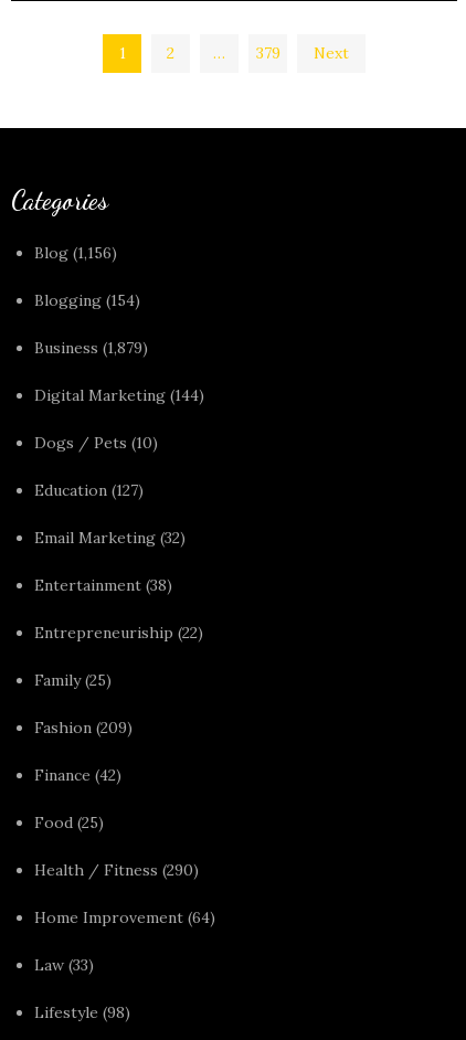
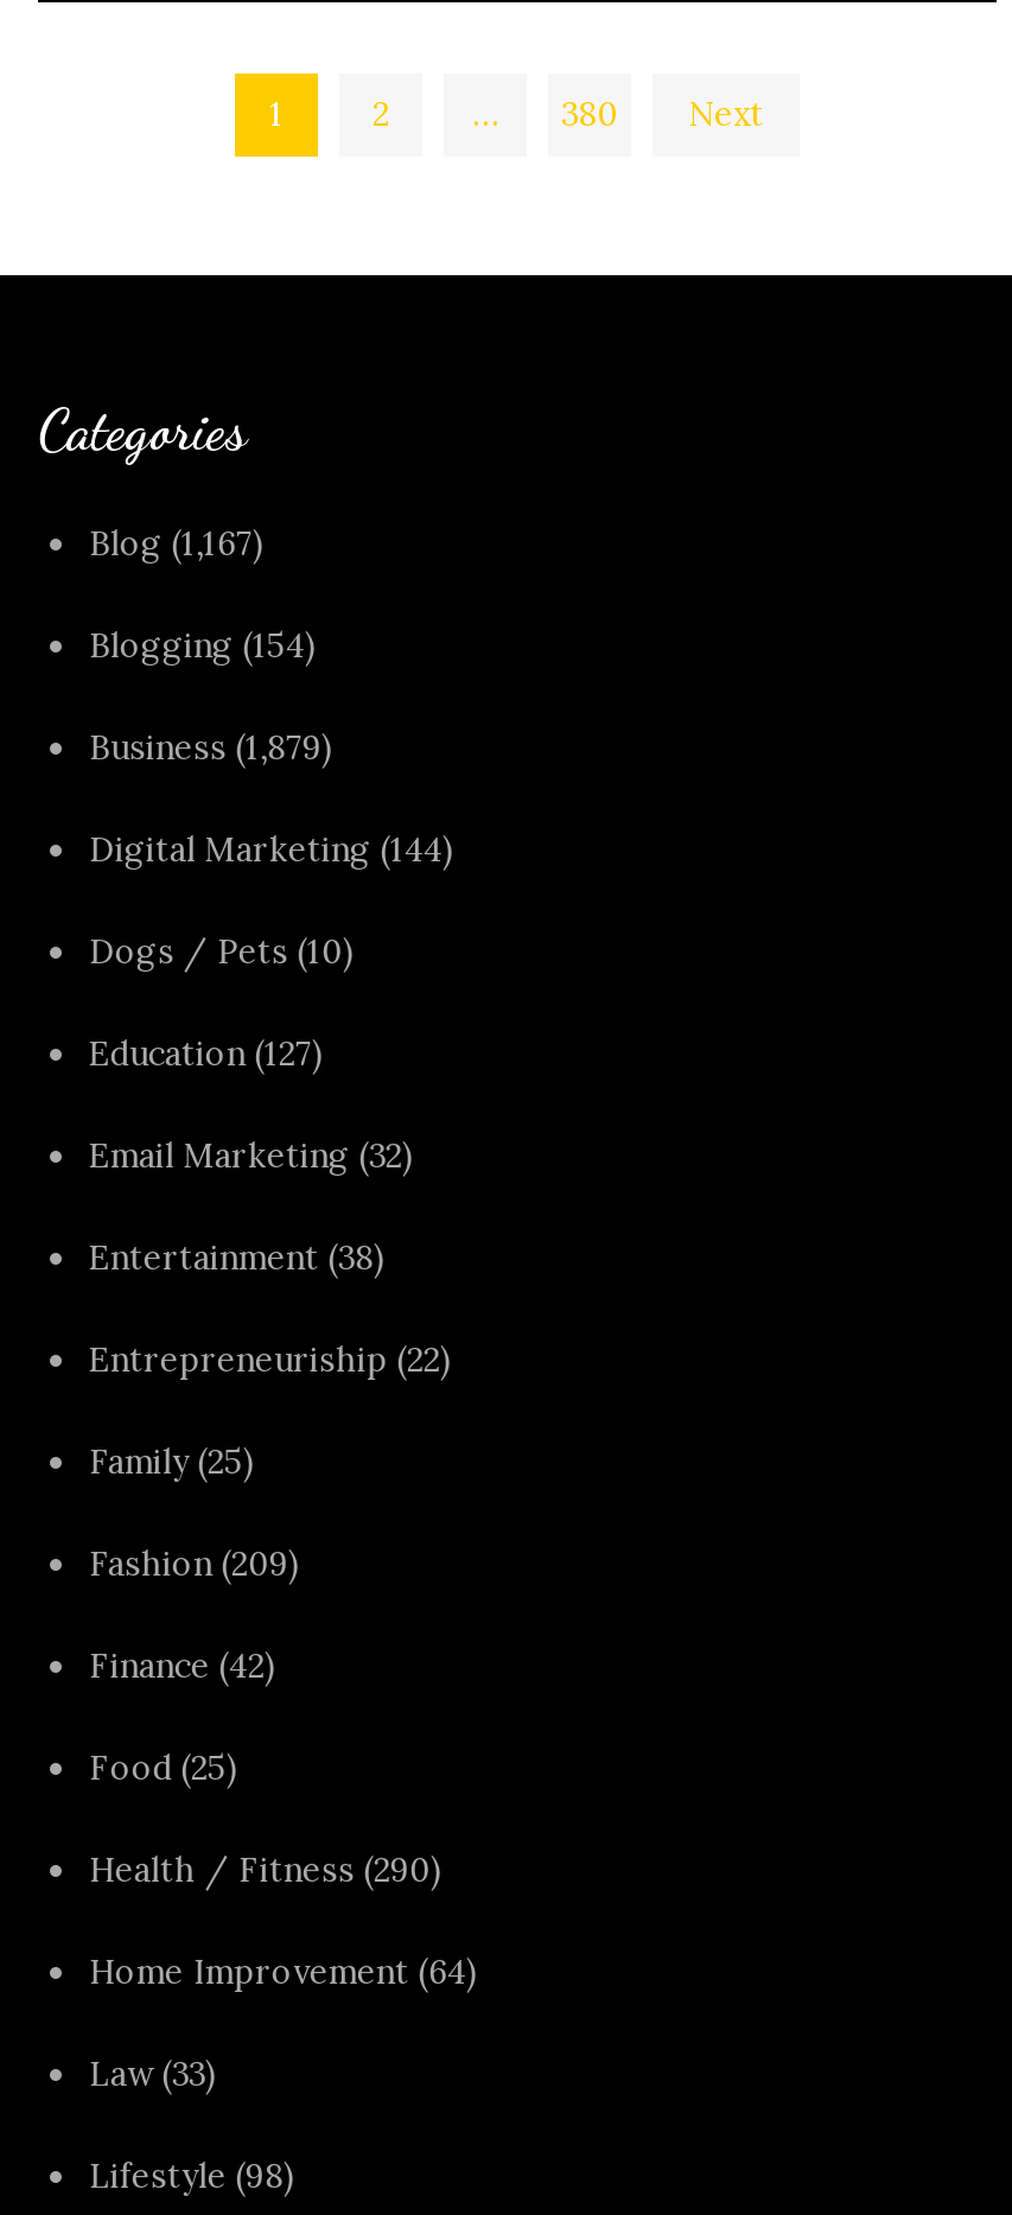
- 379
+ 380

- Blog (1,156)
+ Blog (1,167)
